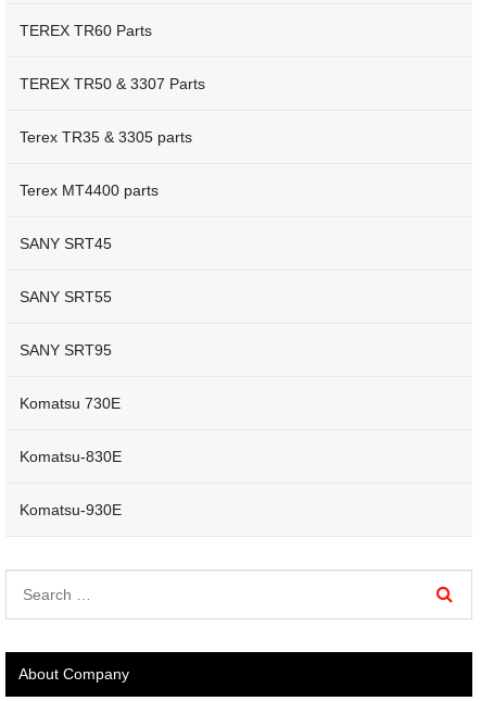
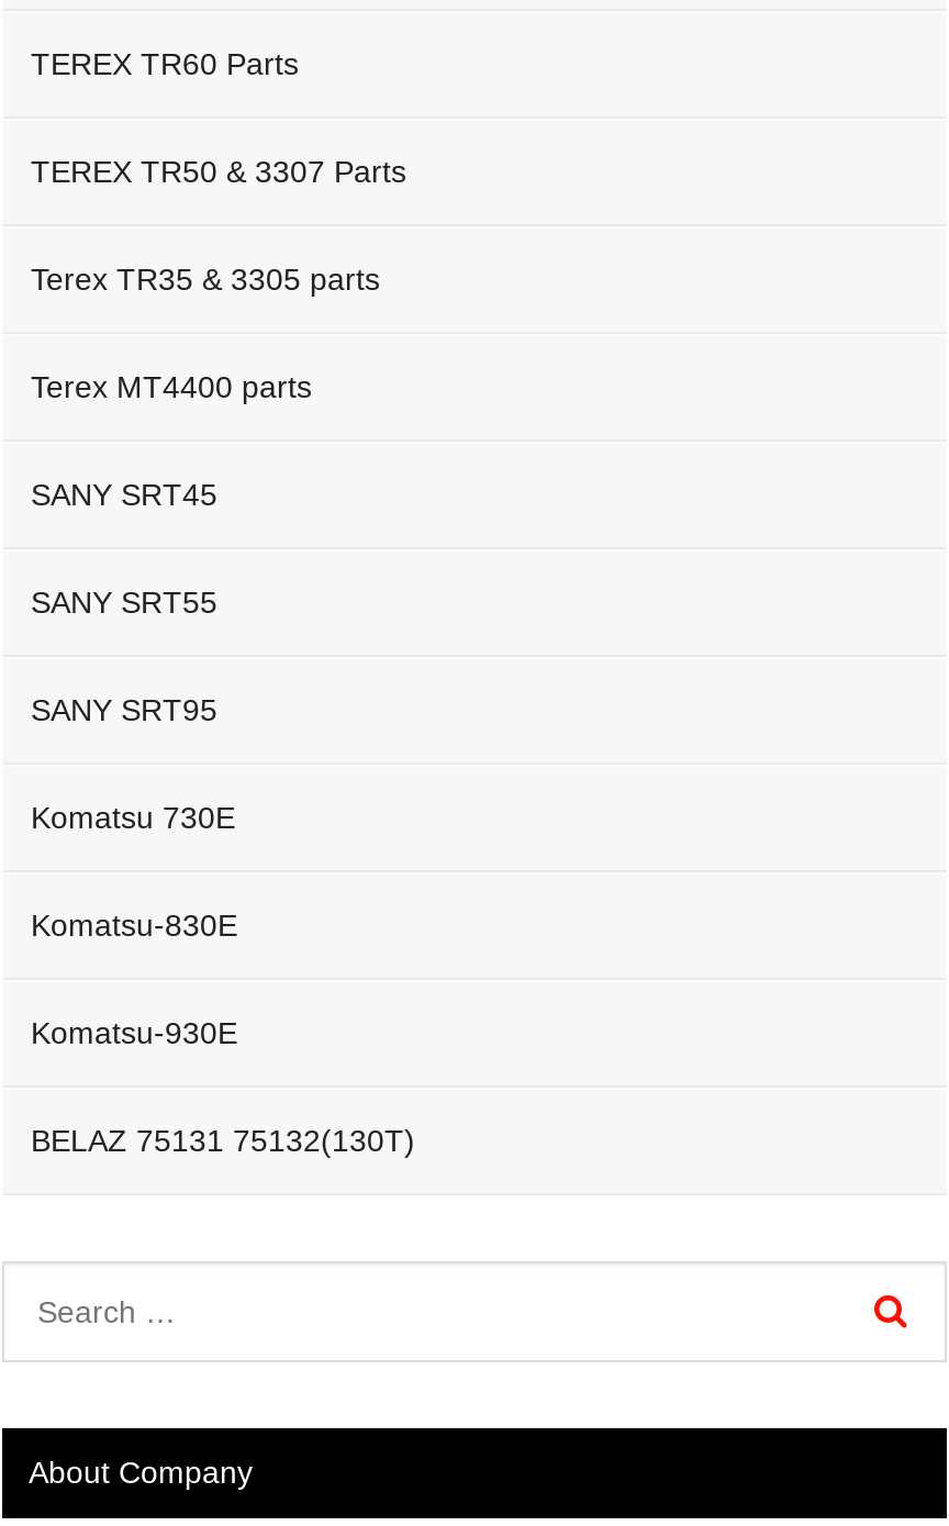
+ BELAZ 75131 75132(130T)
